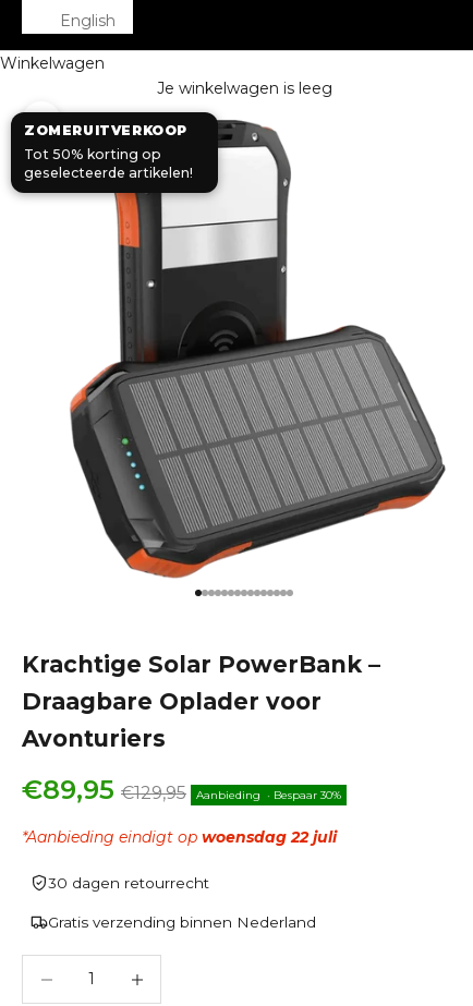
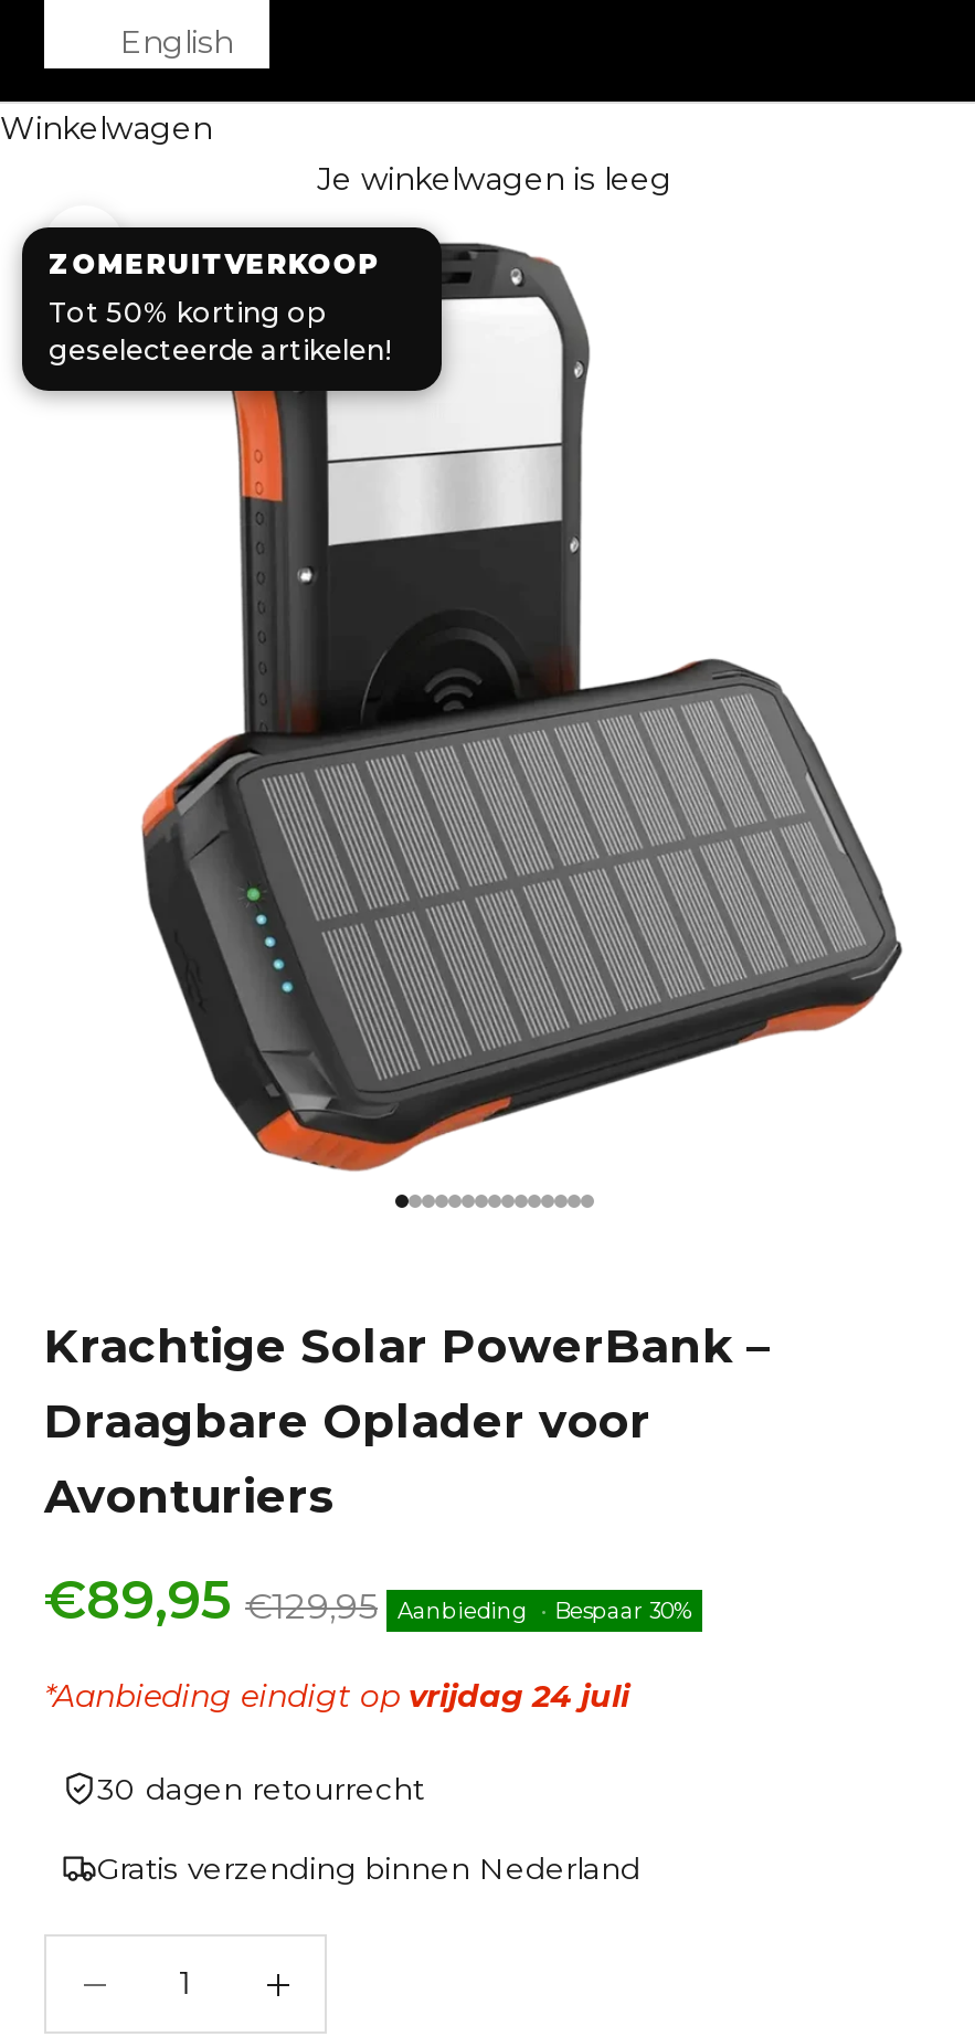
- *Aanbieding eindigt op woensdag 22 juli
+ *Aanbieding eindigt op vrijdag 24 juli
